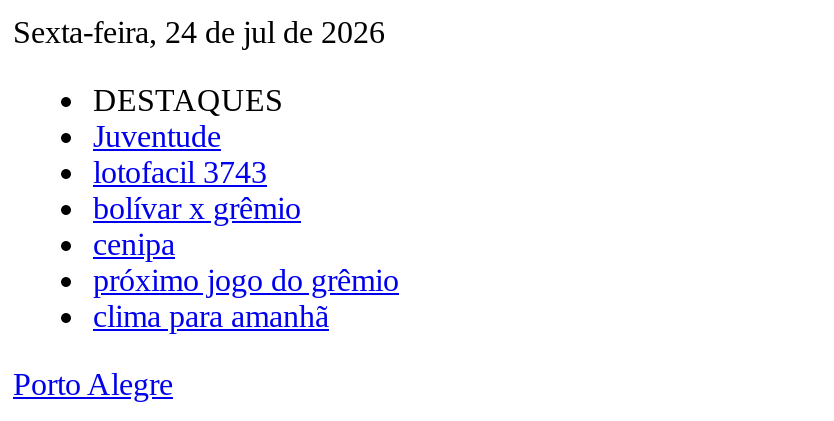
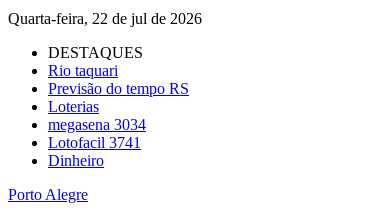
- Sexta-feira, 24 de jul de 2026
+ Quarta-feira, 22 de jul de 2026

- Juventude
- lotofacil 3743
- bolívar x grêmio
- cenipa
- próximo jogo do grêmio
- clima para amanhã
+ Rio taquari
+ Previsão do tempo RS
+ Loterias
+ megasena 3034
+ Lotofacil 3741
+ Dinheiro
